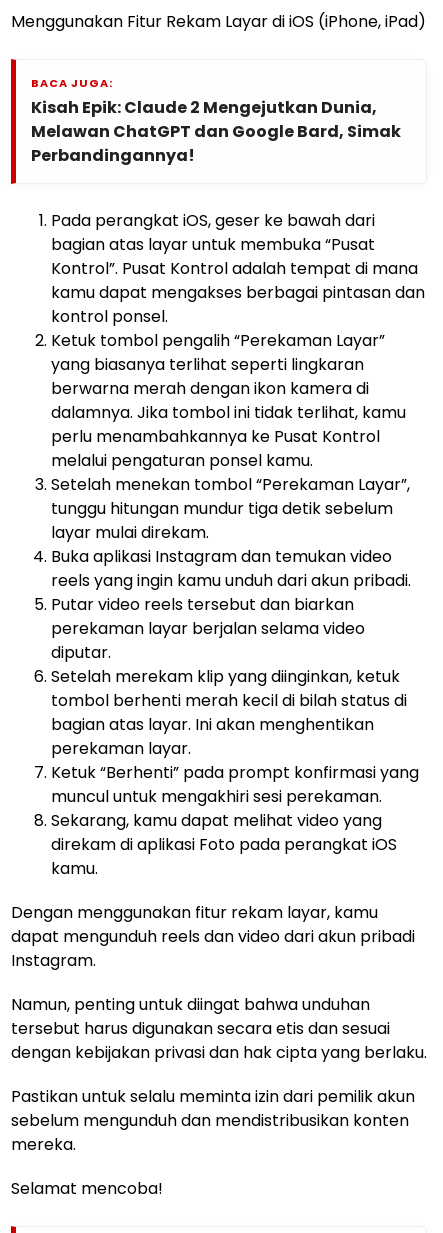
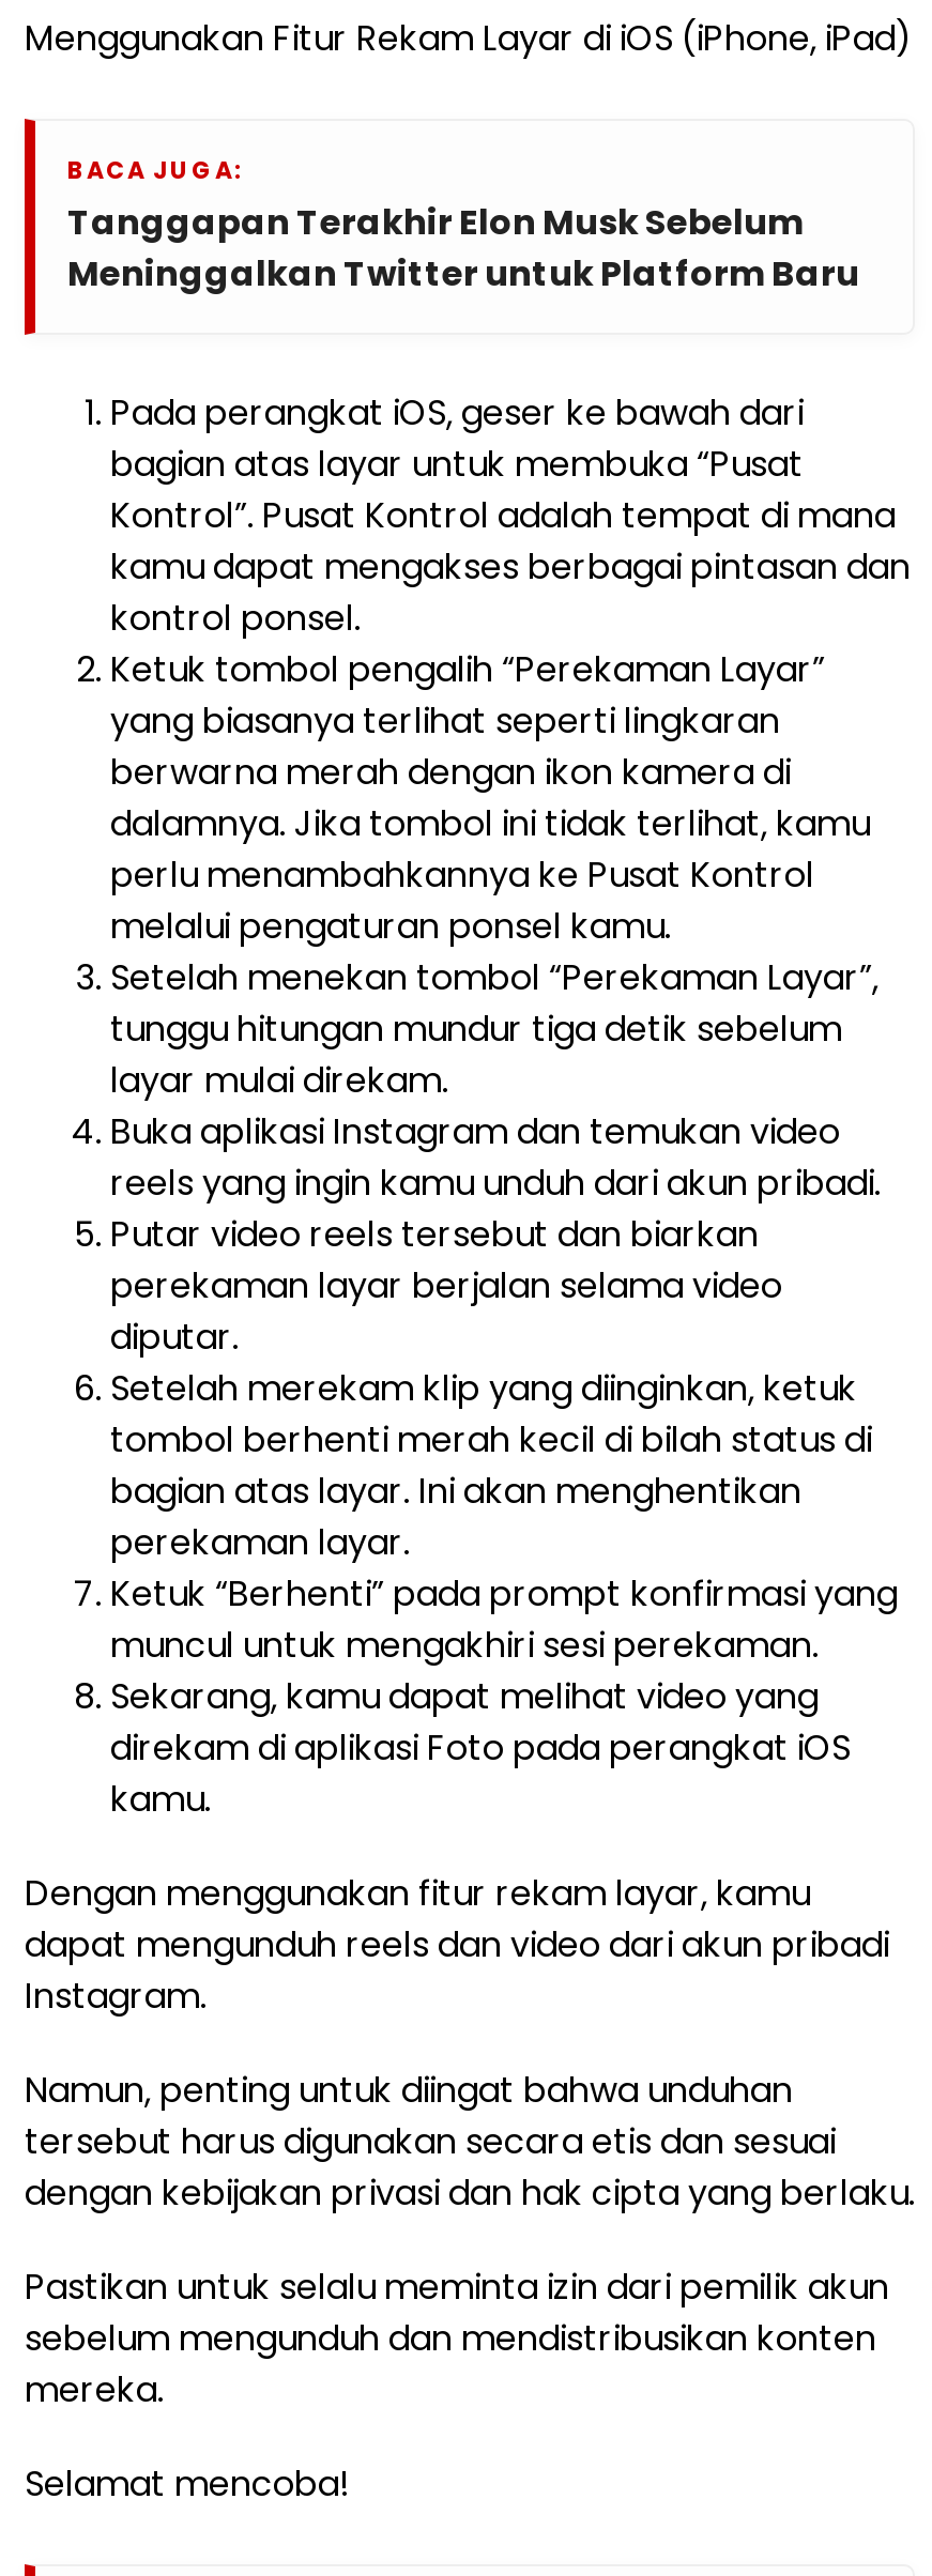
- Kisah Epik: Claude 2 Mengejutkan Dunia,
- Melawan ChatGPT dan Google Bard, Simak
- Perbandingannya!
+ Tanggapan Terakhir Elon Musk Sebelum
+ Meninggalkan Twitter untuk Platform Baru
